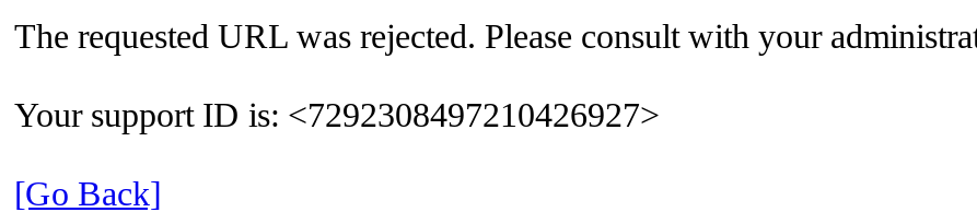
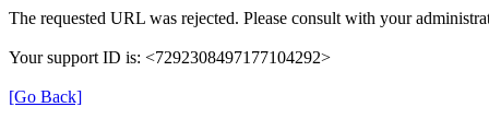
- Your support ID is: <7292308497210426927>
+ Your support ID is: <7292308497177104292>
